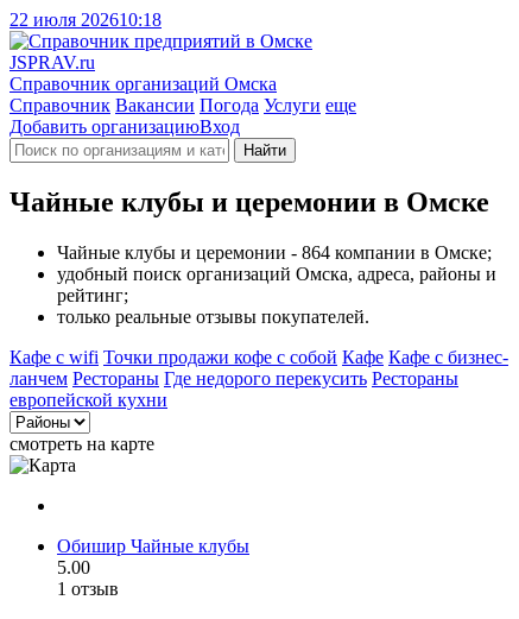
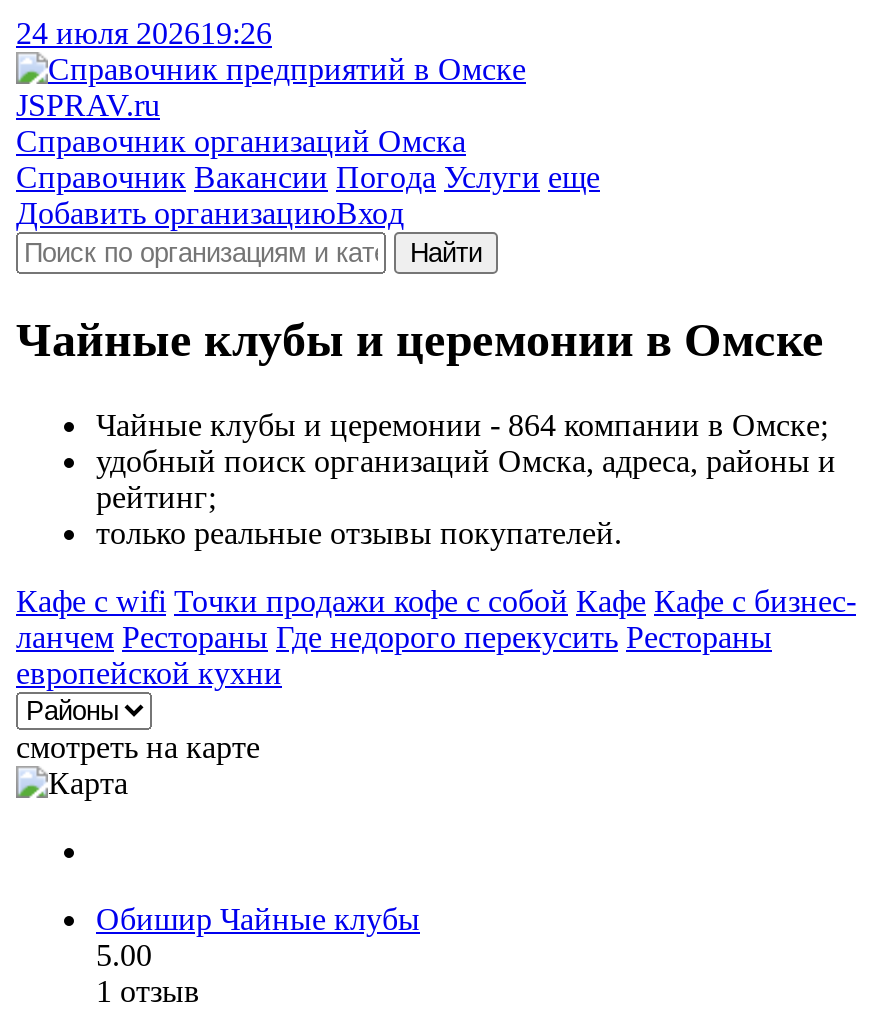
- 22 июля 202610:18
+ 24 июля 202619:26
